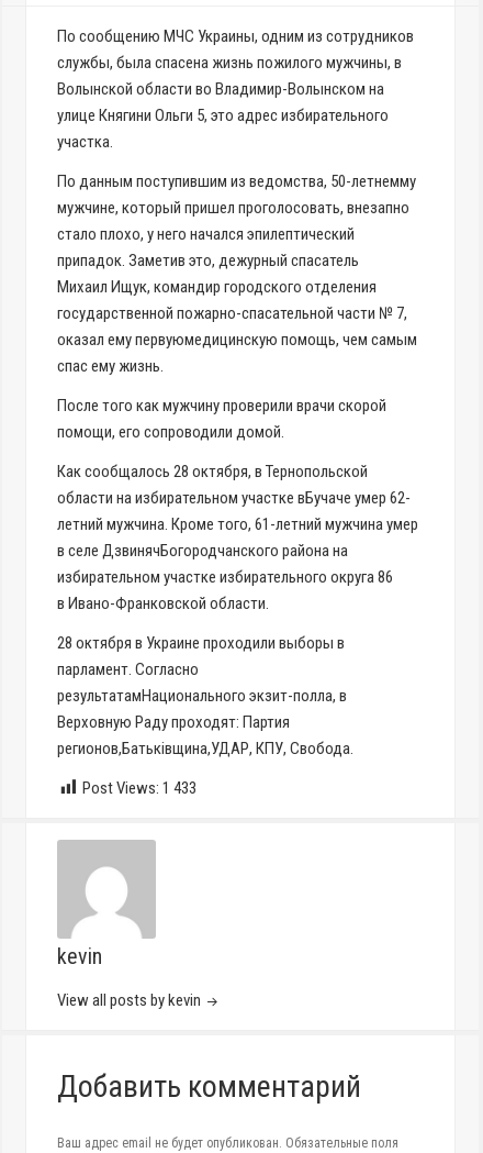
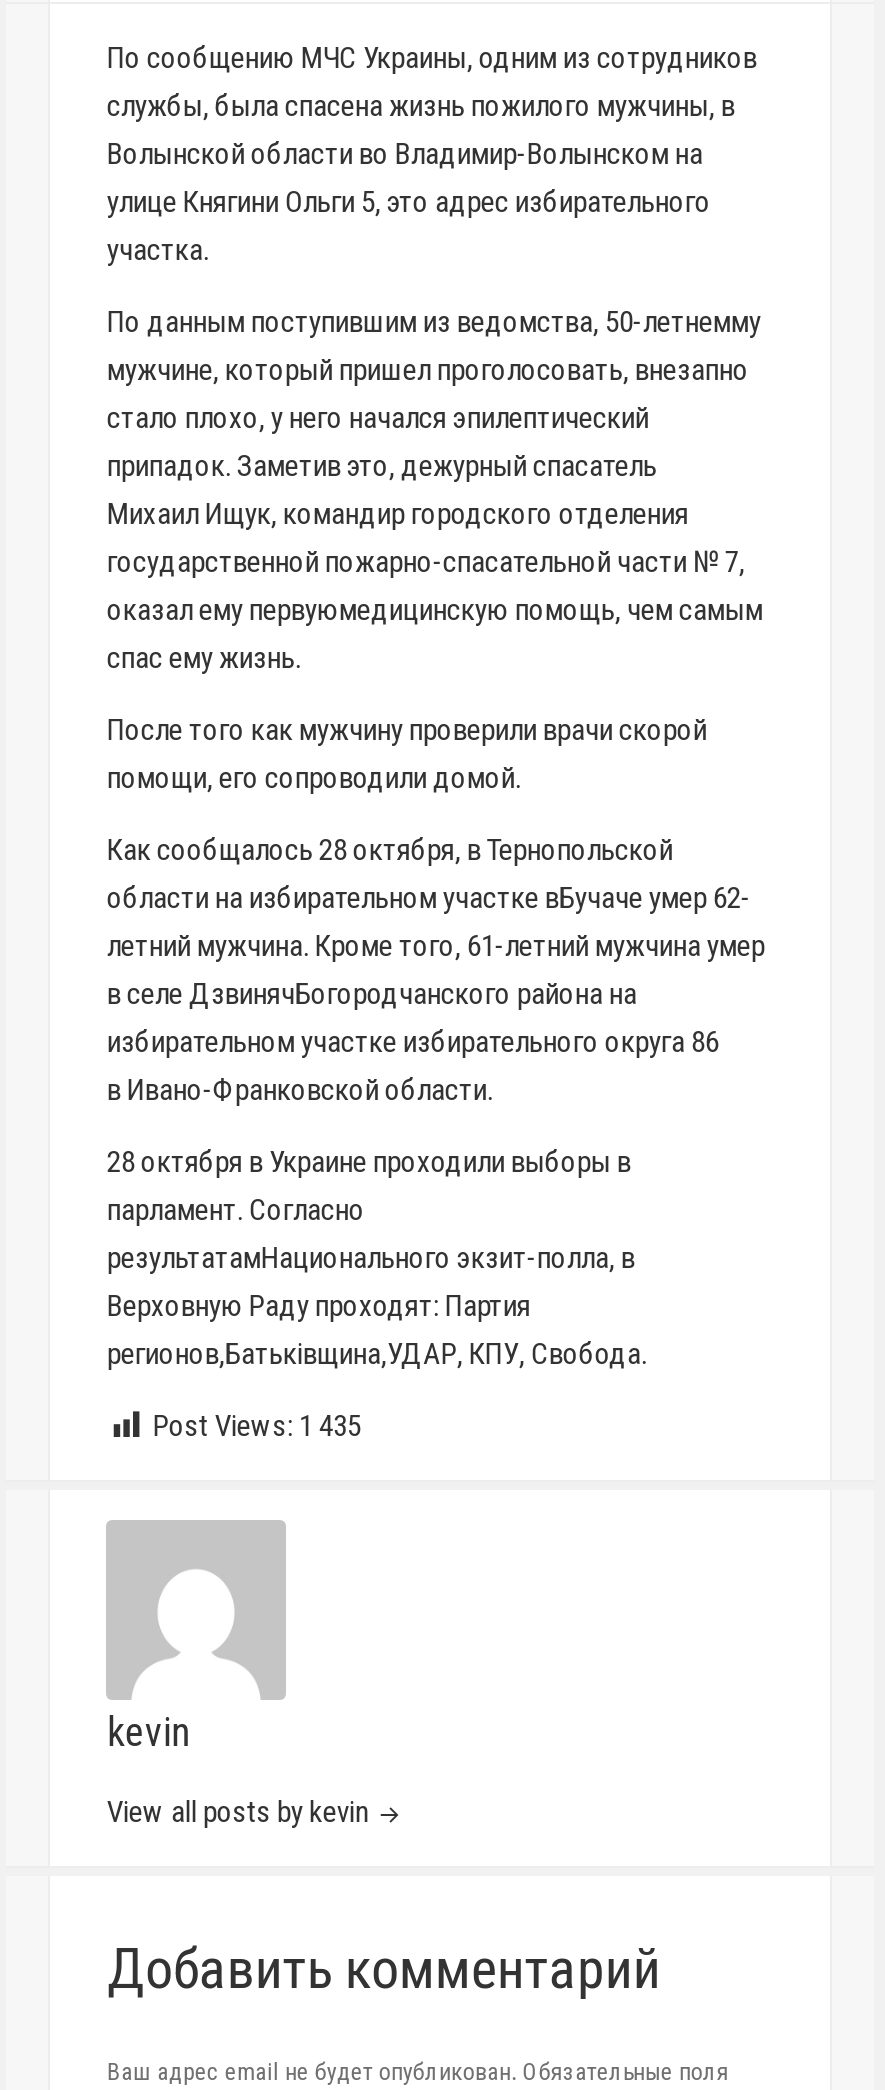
- Post Views: 1 433
+ Post Views: 1 435
